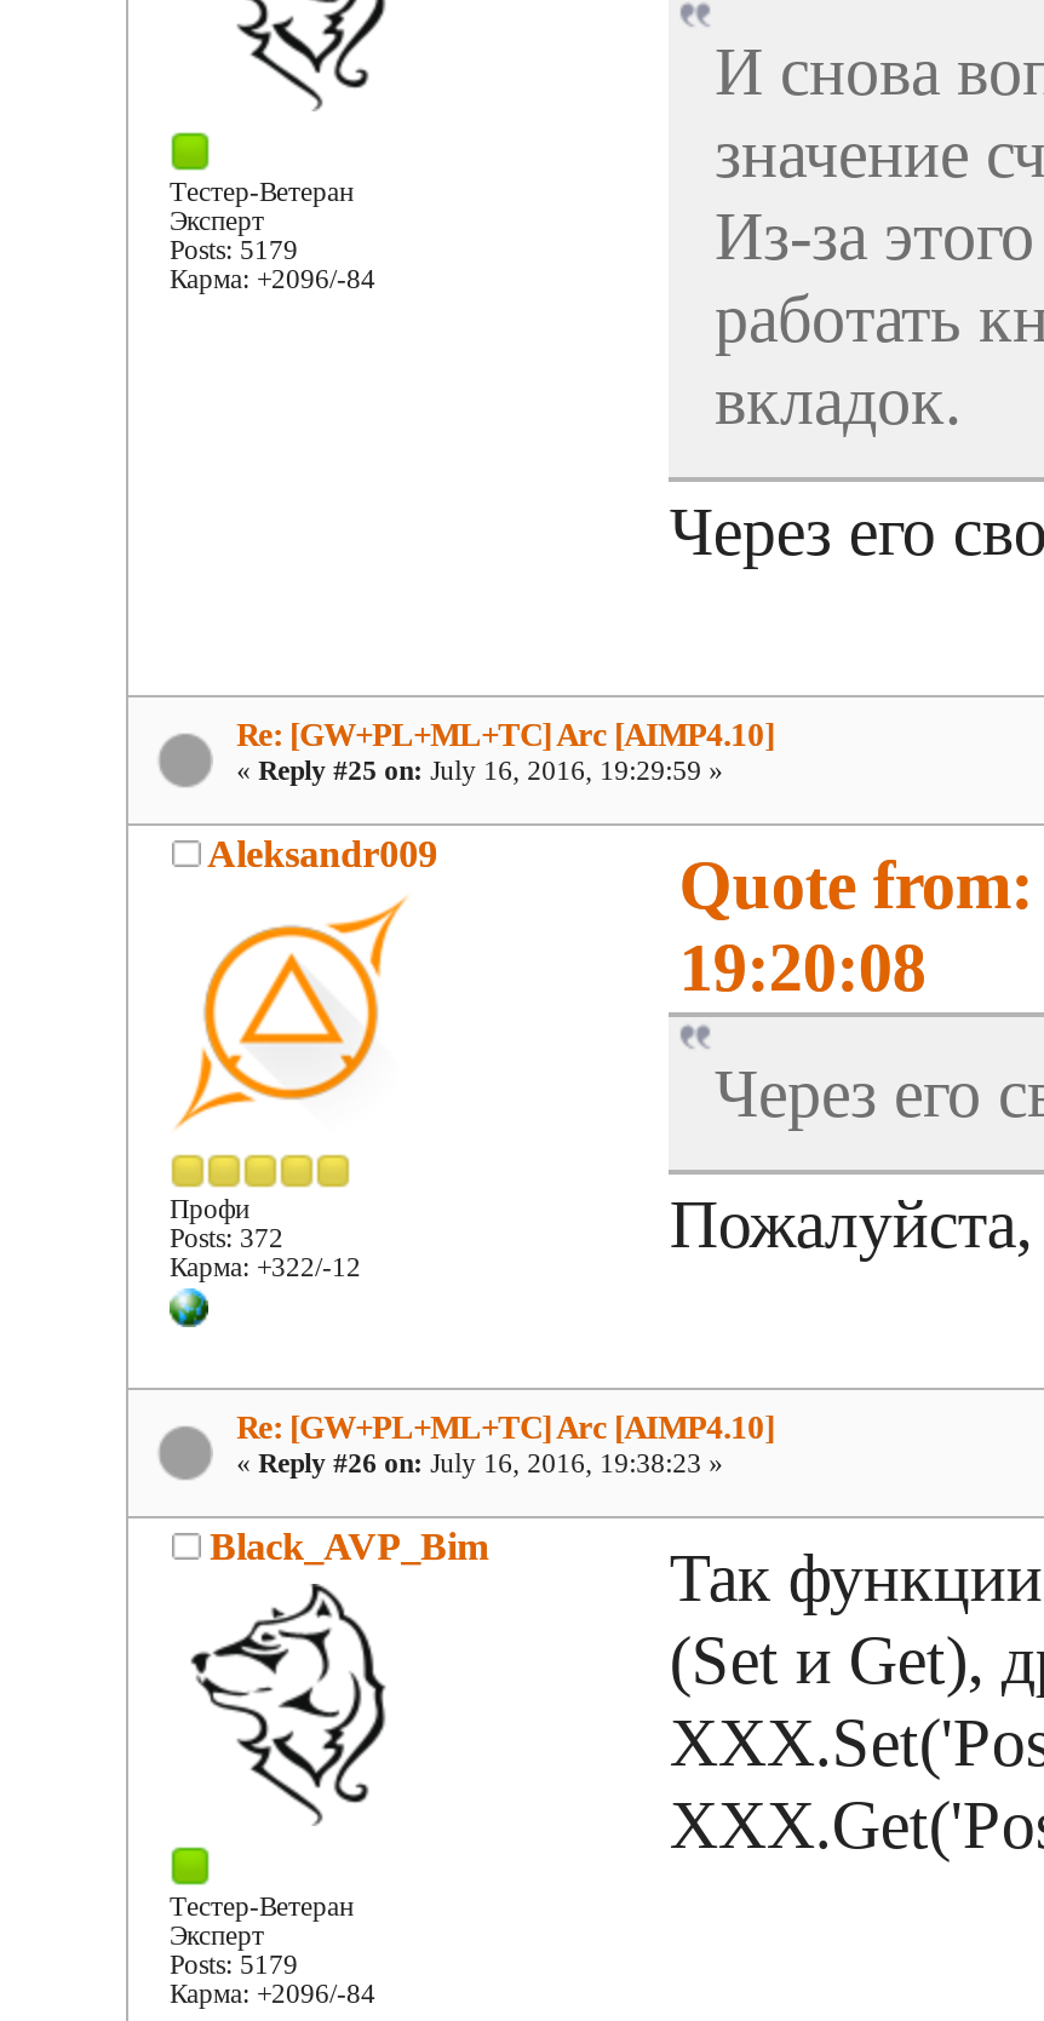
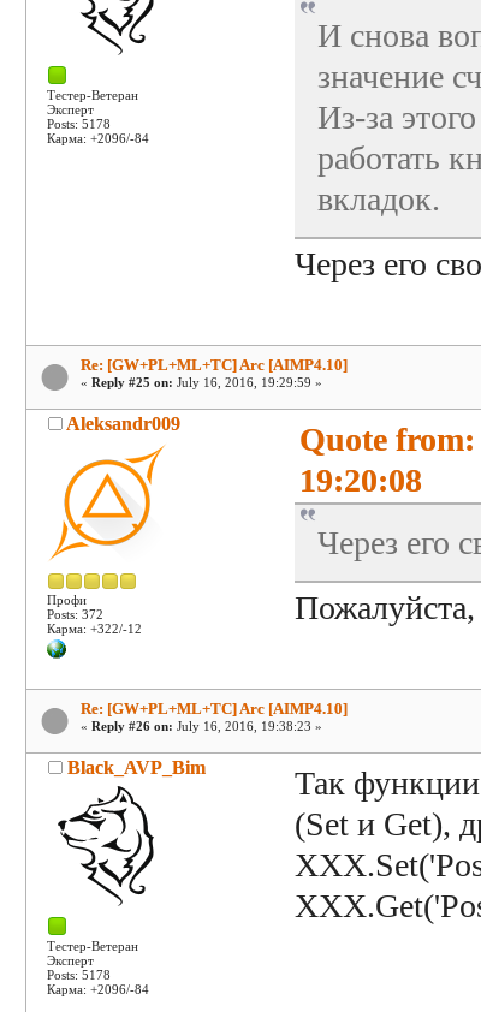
- Posts: 5179
+ Posts: 5178

- Posts: 5179
+ Posts: 5178
